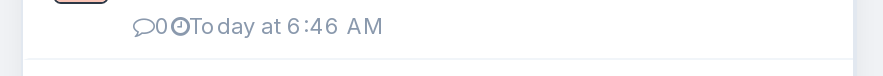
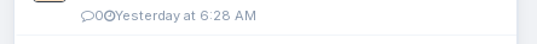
- Today at 6:46 AM
+ Yesterday at 6:28 AM
